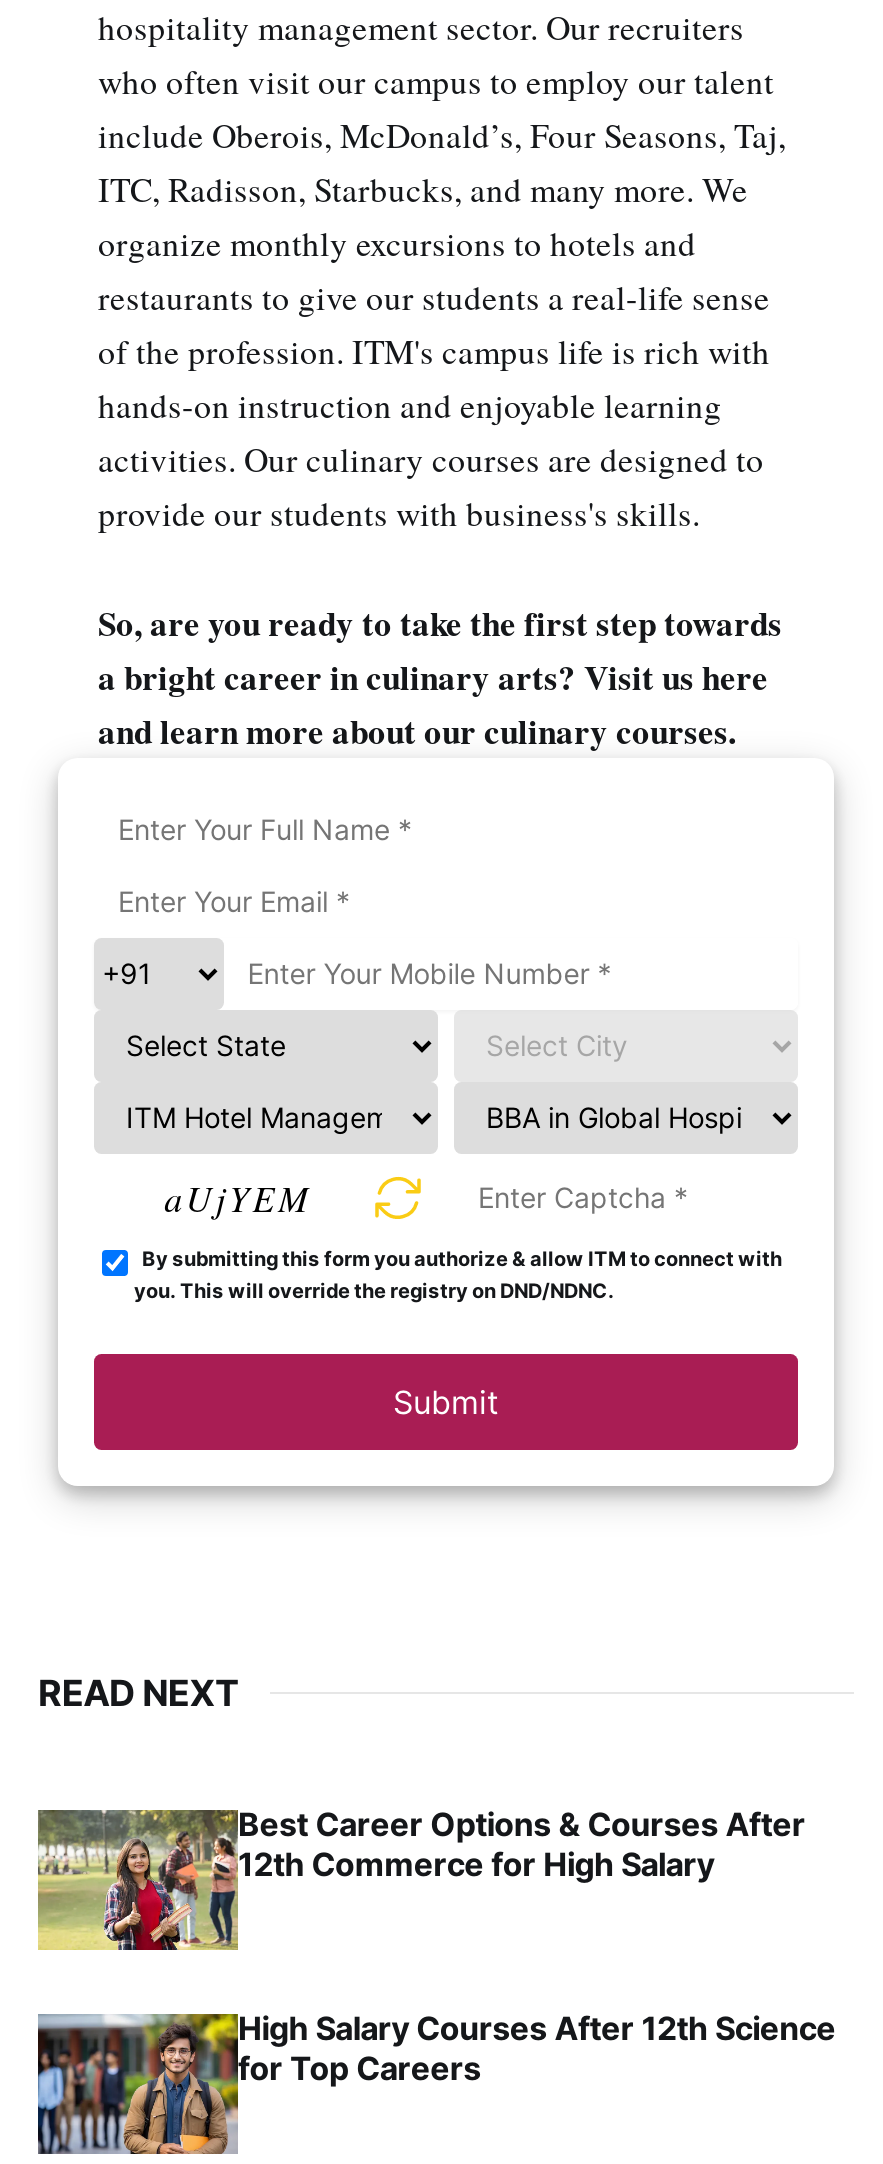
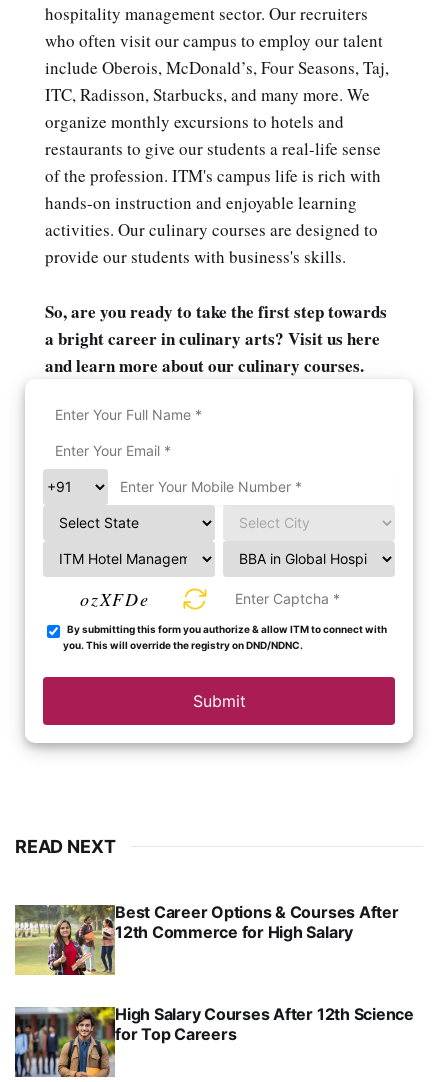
- aUjYEM
+ ozXFDe
